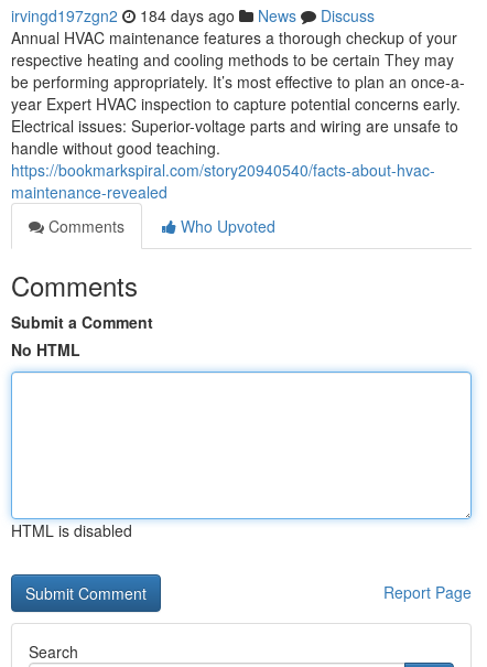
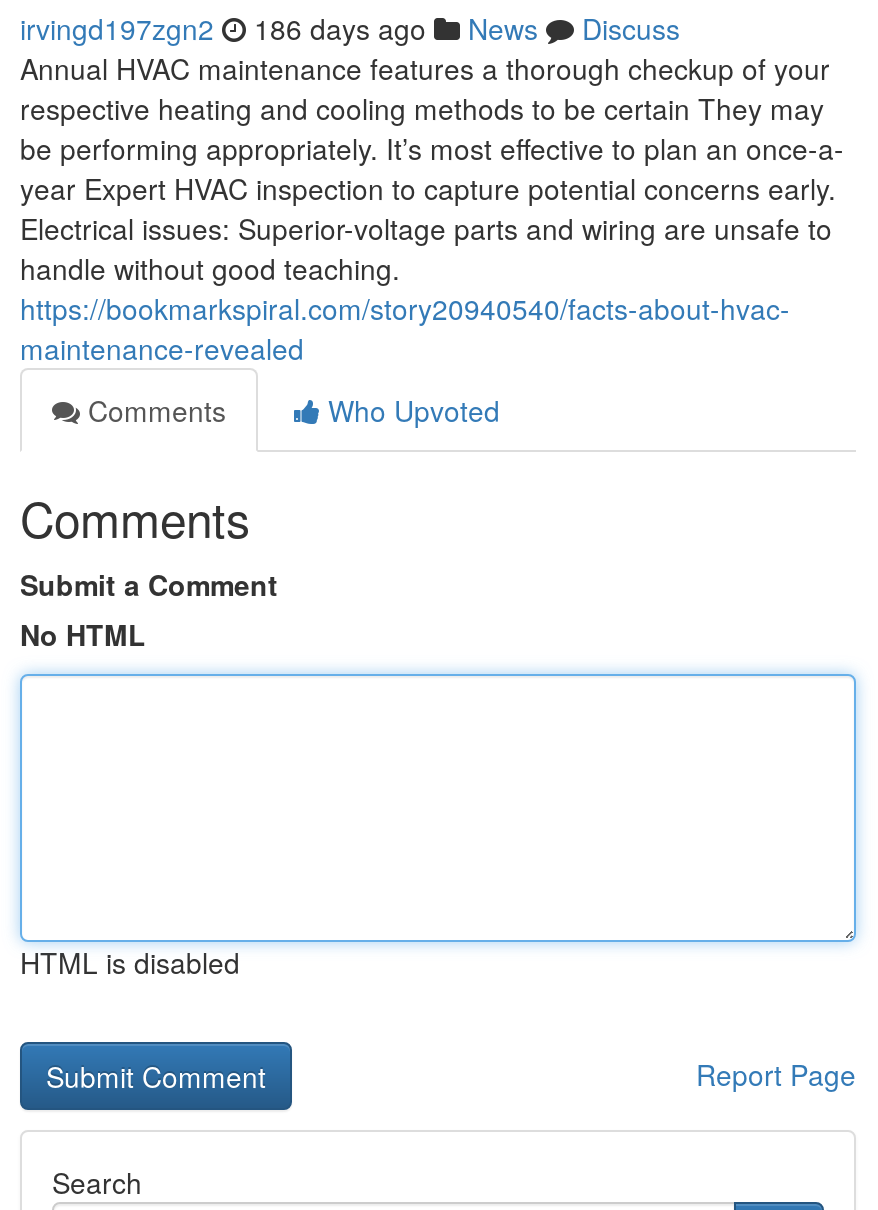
- irvingd197zgn2 184 days ago News Discuss
+ irvingd197zgn2 186 days ago News Discuss
